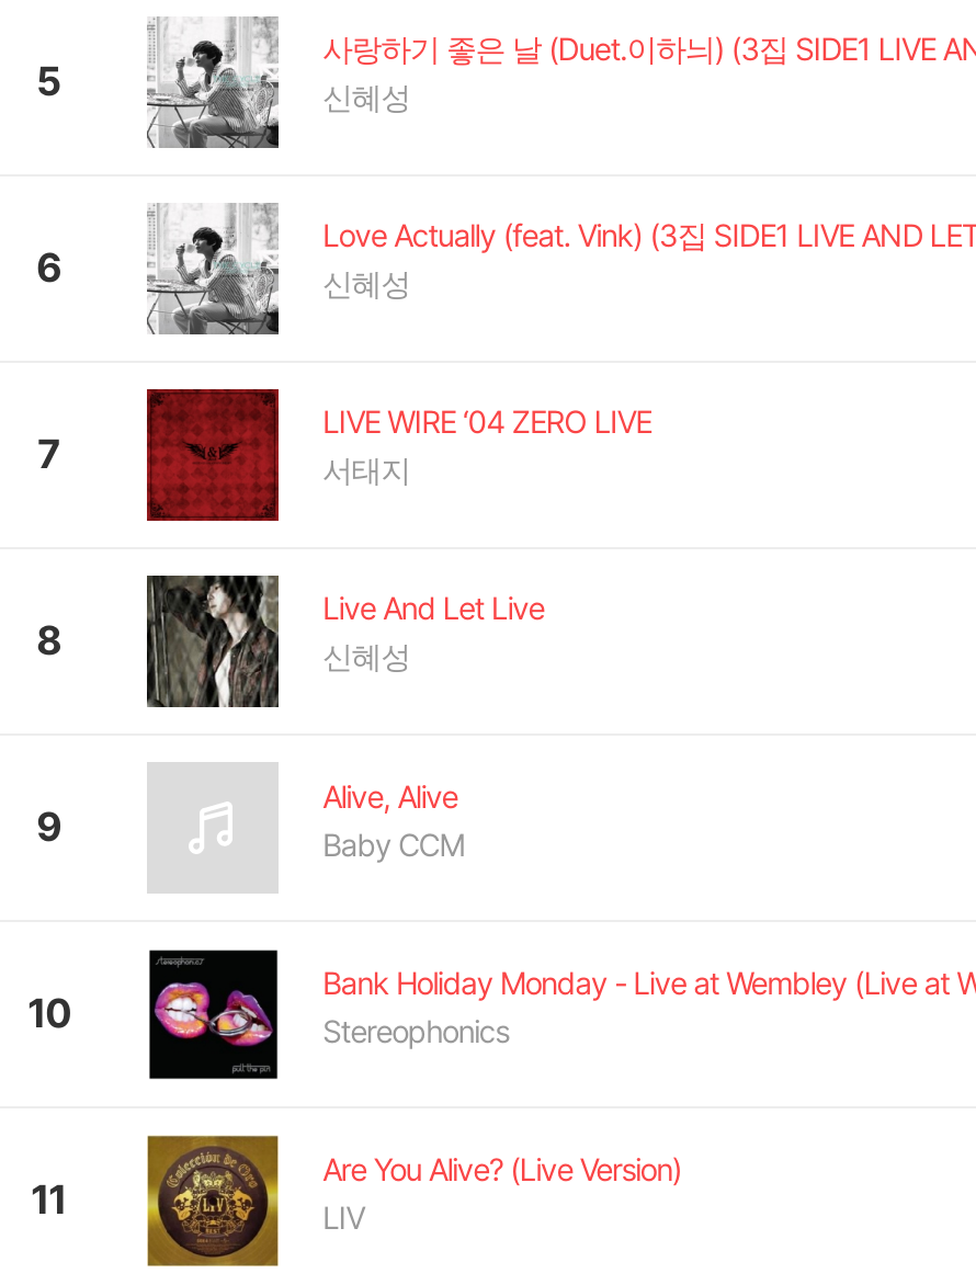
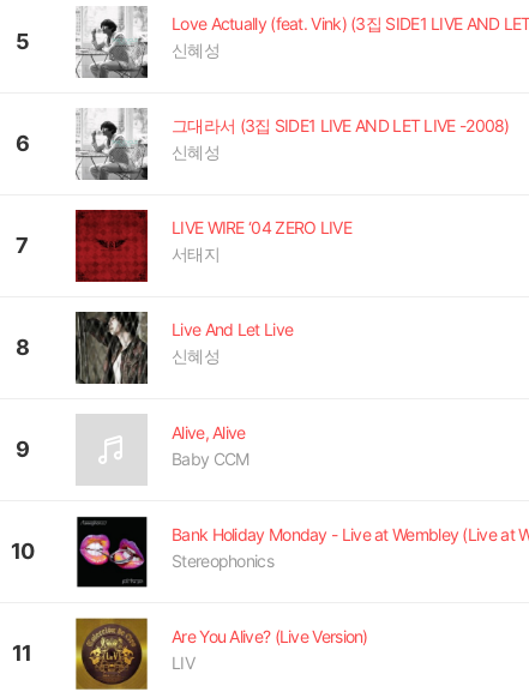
+ 그대라서 (3집 SIDE1 LIVE AND LET LIVE -2008)
